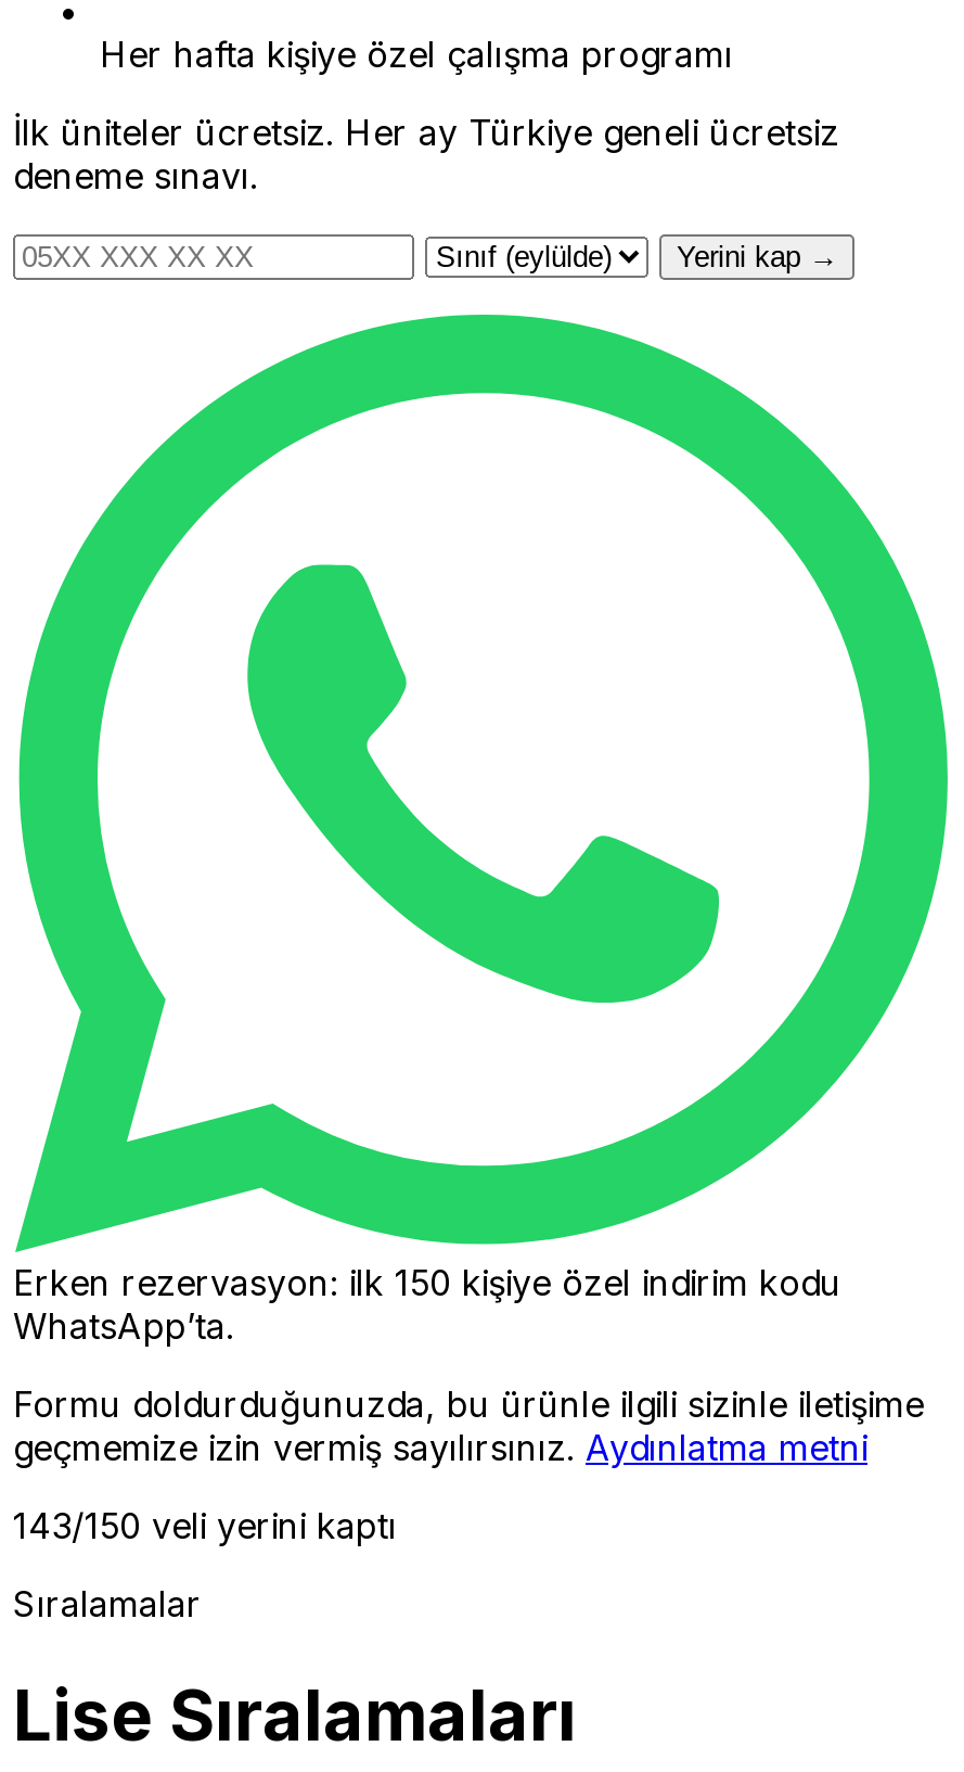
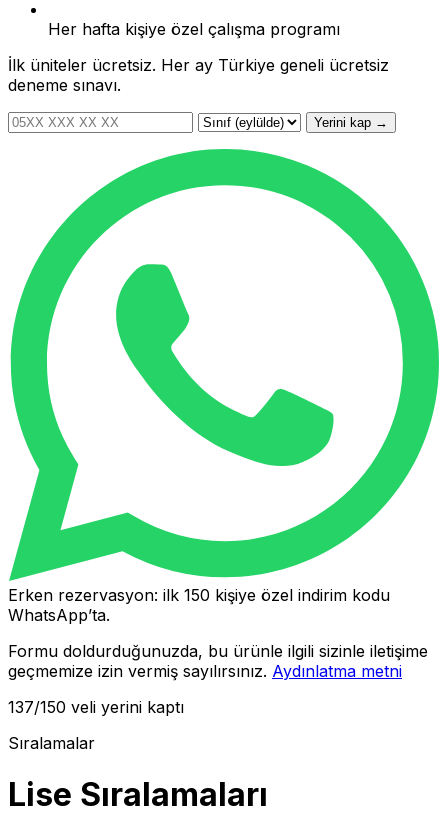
- 143/150 veli yerini kaptı
+ 137/150 veli yerini kaptı
